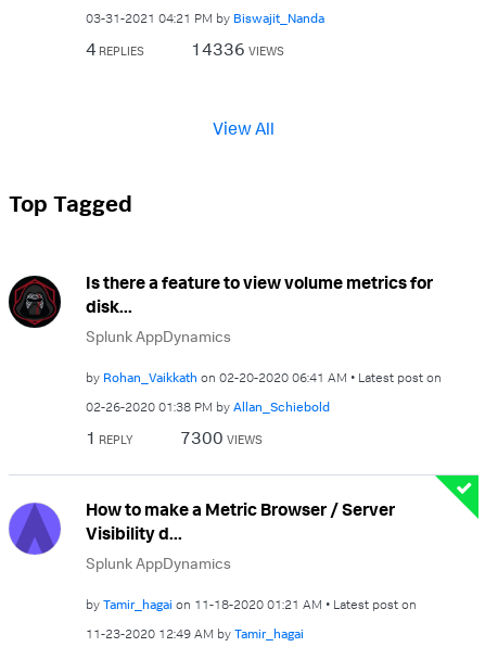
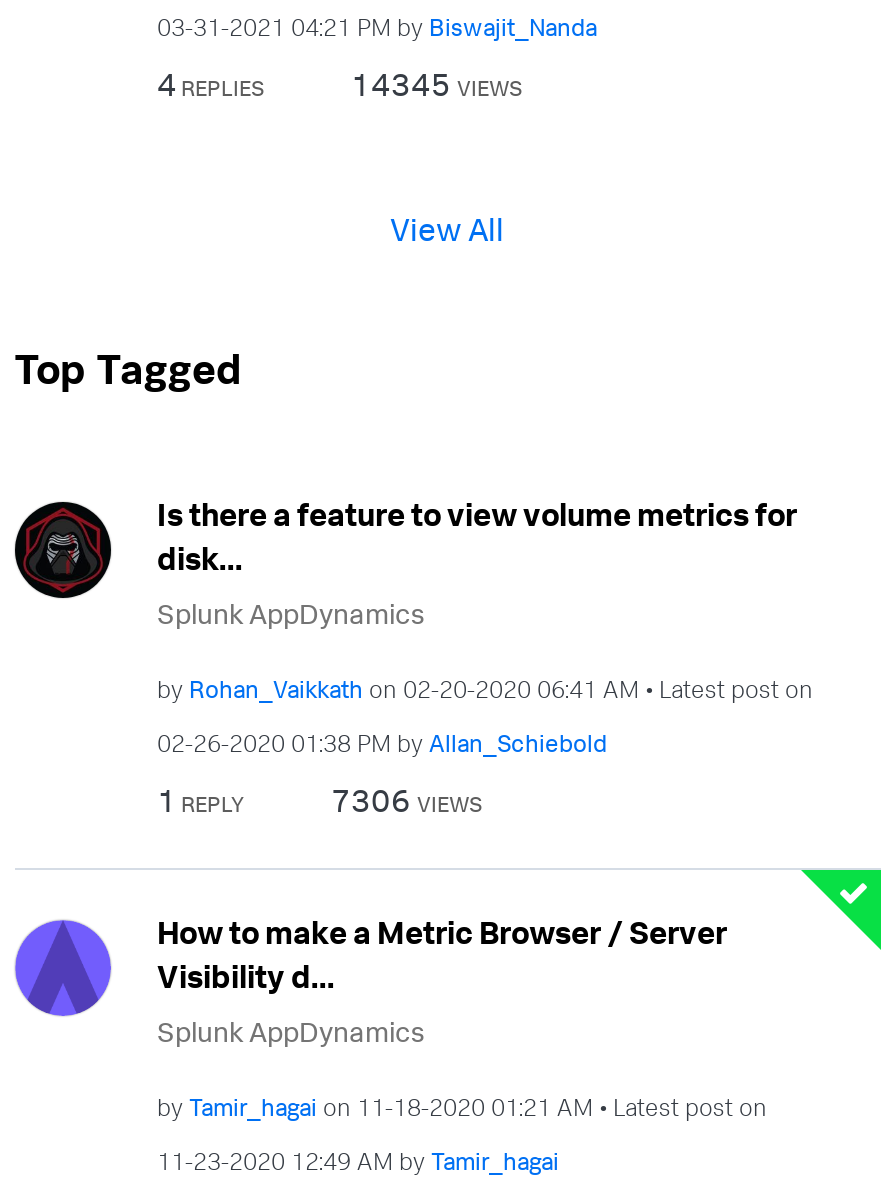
- 14336 VIEWS
+ 14345 VIEWS

- 7300 VIEWS
+ 7306 VIEWS
